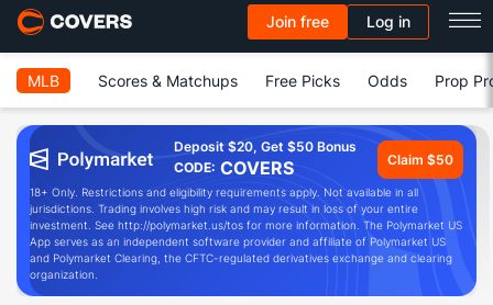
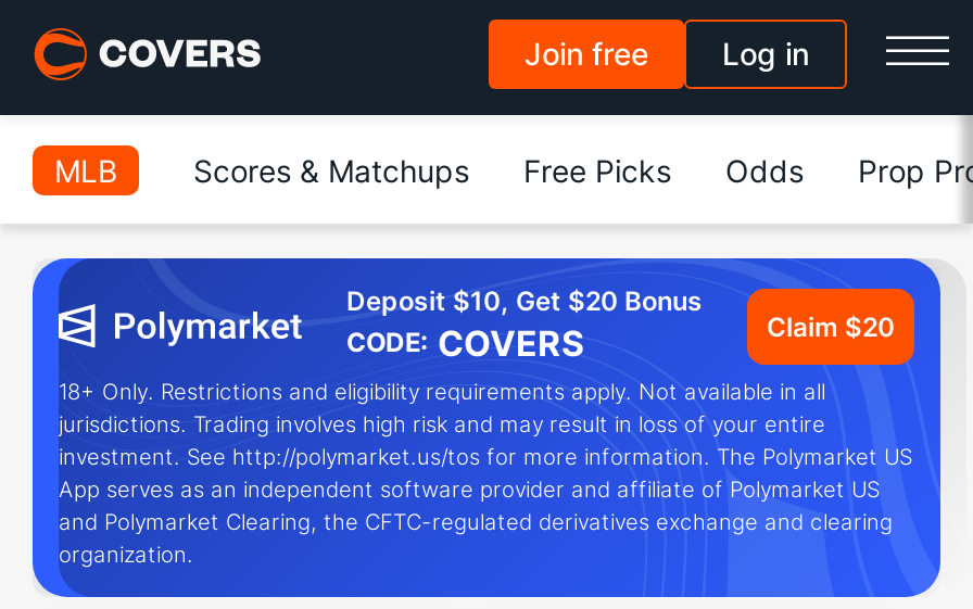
- Deposit $20, Get $50 Bonus
+ Deposit $10, Get $20 Bonus

- Claim $50
+ Claim $20
